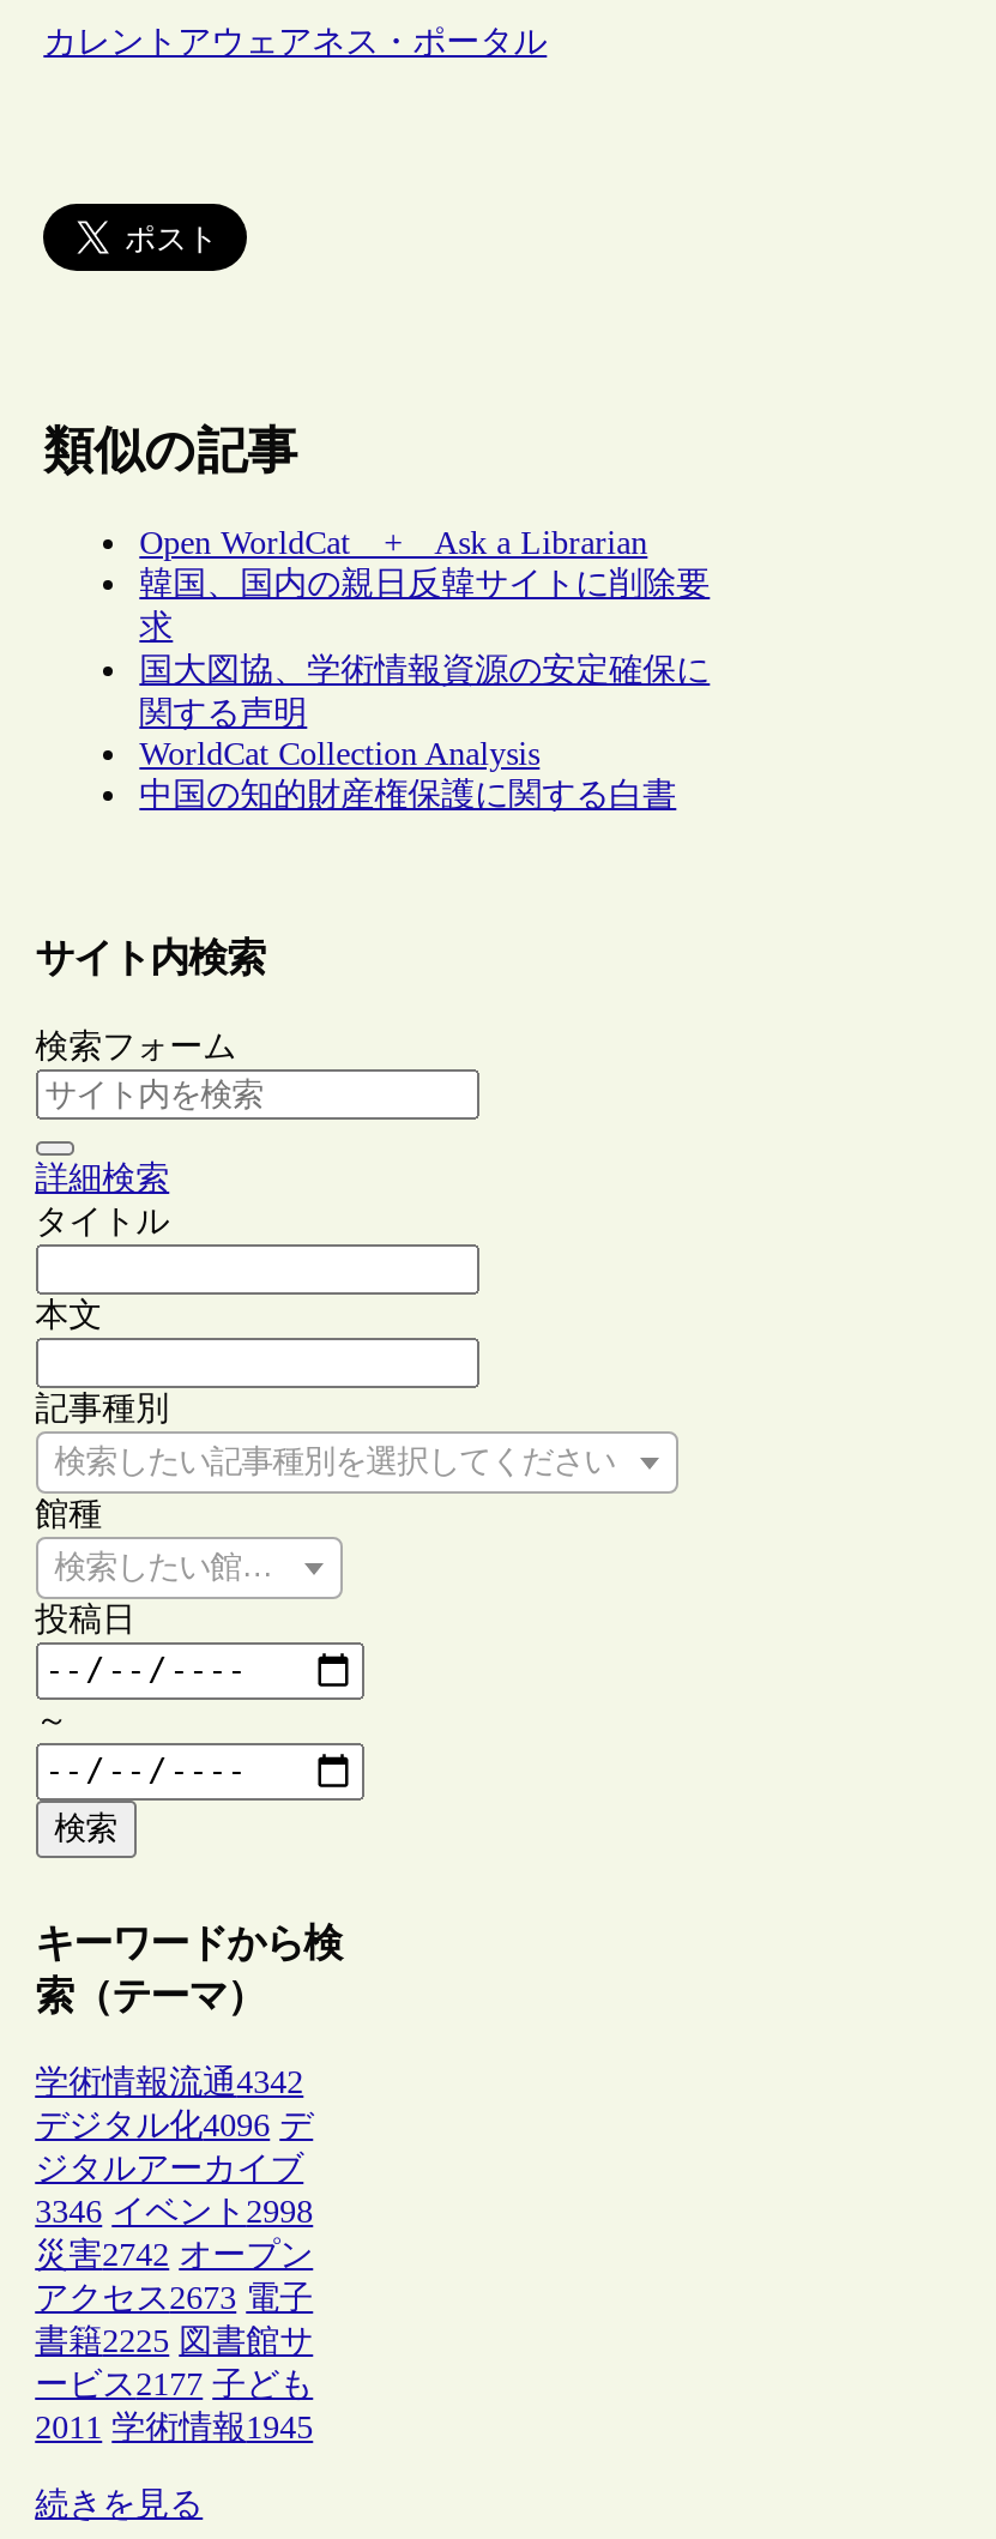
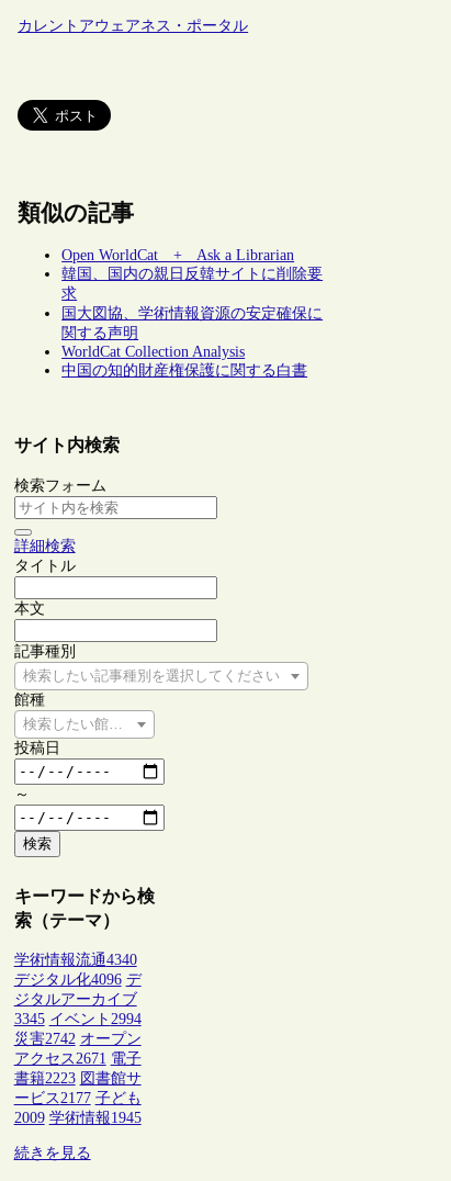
- 学術情報流通4342
+ 学術情報流通4340

- 3346 イベント2998
+ 3345 イベント2994

- アクセス2673 電子
+ アクセス2671 電子

- 書籍2225 図書館サ
+ 書籍2223 図書館サ

- 2011 学術情報1945
+ 2009 学術情報1945
